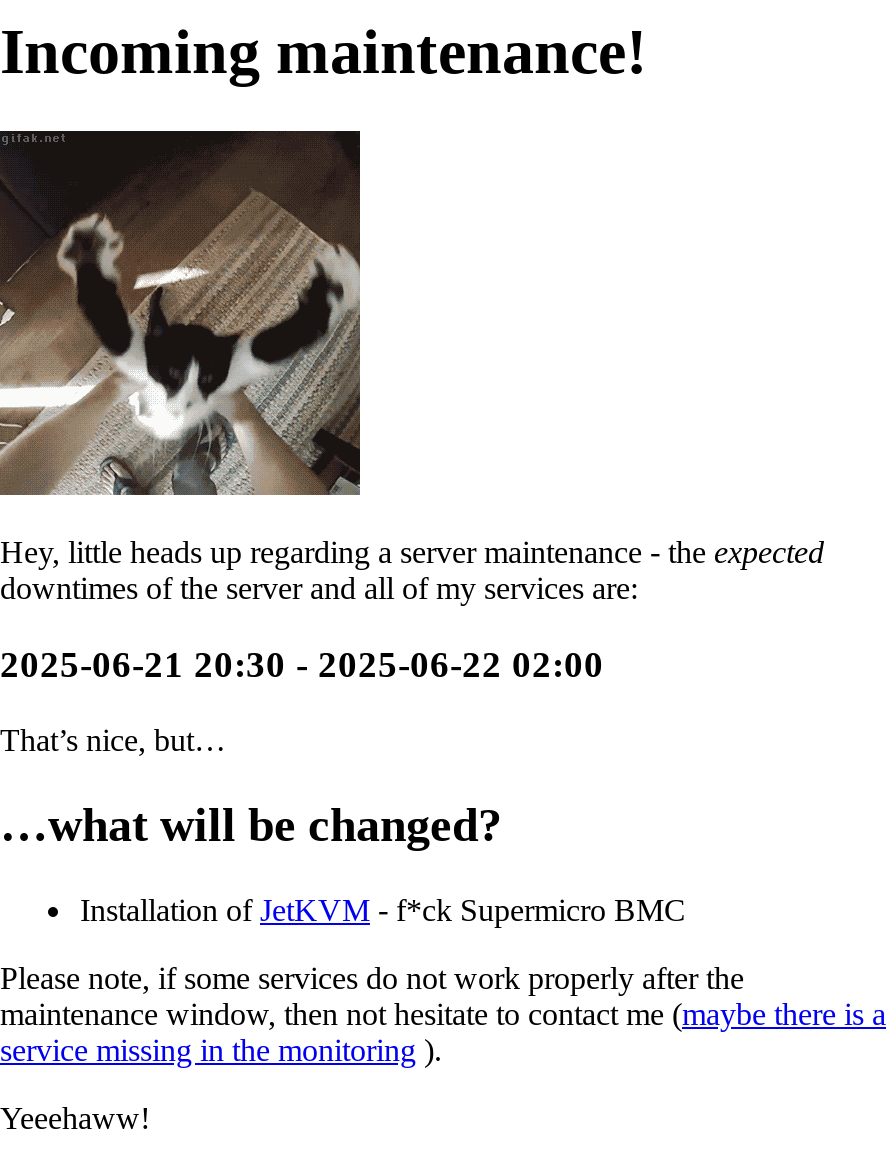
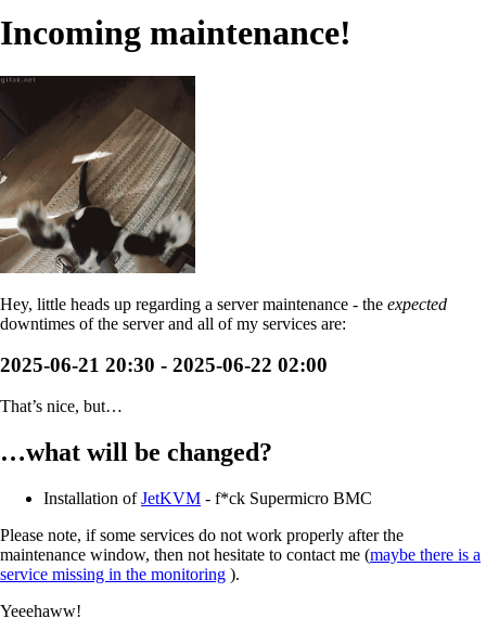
- [image]
+ [image]
